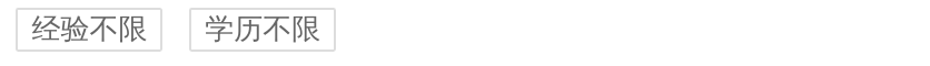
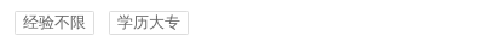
- 学历不限
+ 学历大专
